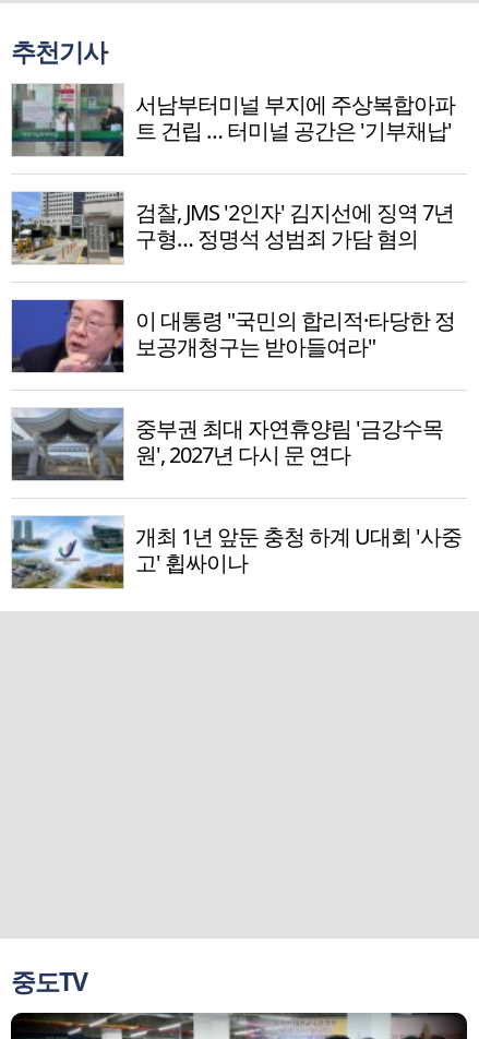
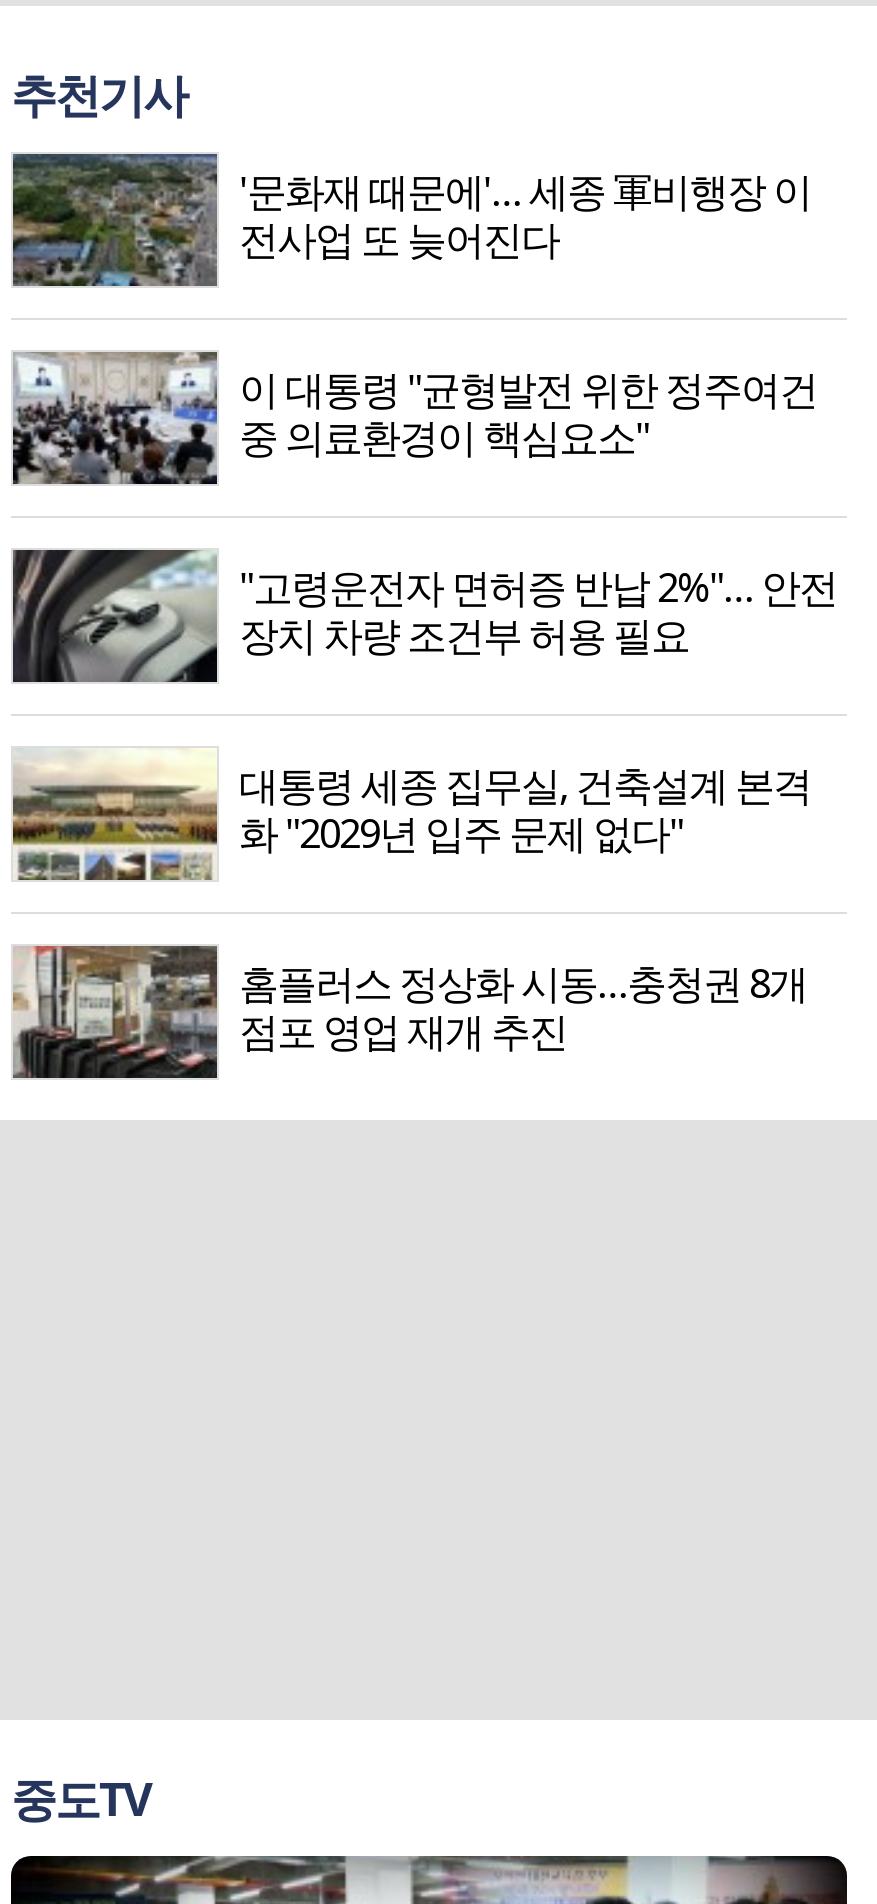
- [image]
- 서남부터미널 부지에 주상복합아파
- 트 건립 … 터미널 공간은 '기부채납'
+ [image]
+ '문화재 때문에'… 세종 軍비행장 이
+ 전사업 또 늦어진다

- [image]
- 검찰, JMS '2인자' 김지선에 징역 7년
- 구형… 정명석 성범죄 가담 혐의
+ [image]
+ 이 대통령 "균형발전 위한 정주여건
+ 중 의료환경이 핵심요소"

- [image]
- 이 대통령 "국민의 합리적·타당한 정
- 보공개청구는 받아들여라"
+ [image]
+ "고령운전자 면허증 반납 2%"… 안전
+ 장치 차량 조건부 허용 필요

- [image]
- 중부권 최대 자연휴양림 '금강수목
- 원', 2027년 다시 문 연다
+ [image]
+ 대통령 세종 집무실, 건축설계 본격
+ 화 "2029년 입주 문제 없다"

- [image]
- 개최 1년 앞둔 충청 하계 U대회 '사중
- 고' 휩싸이나
+ [image]
+ 홈플러스 정상화 시동…충청권 8개
+ 점포 영업 재개 추진
